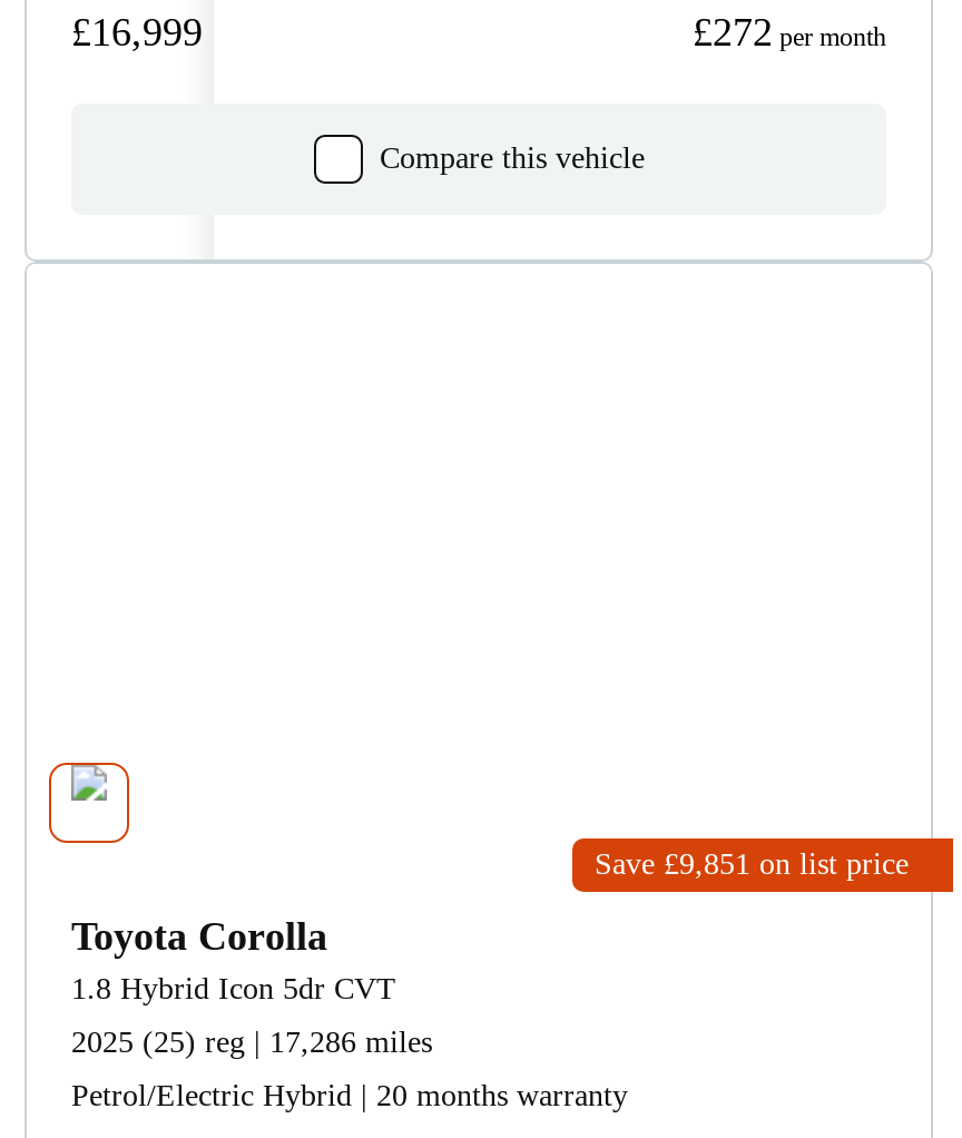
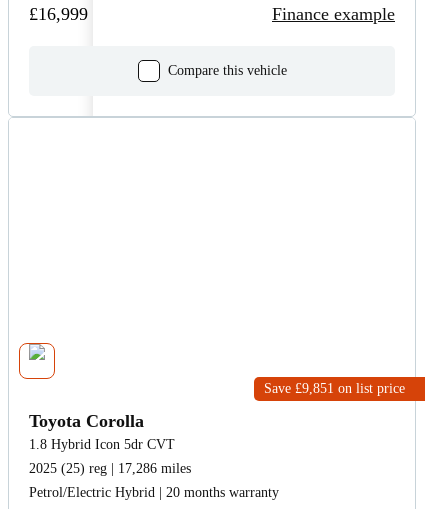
- £272 per month
+ Finance example
